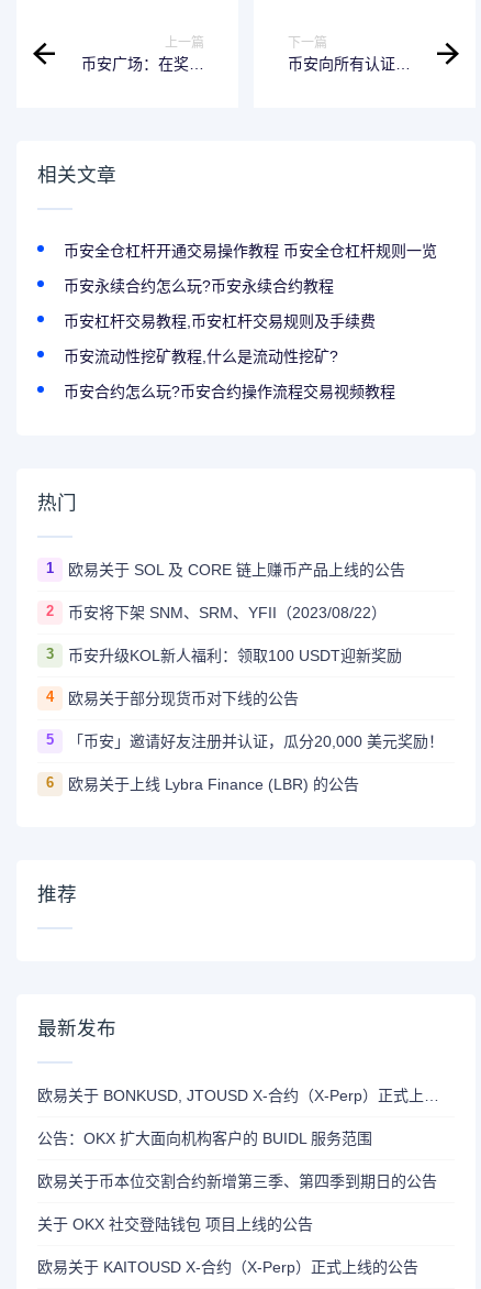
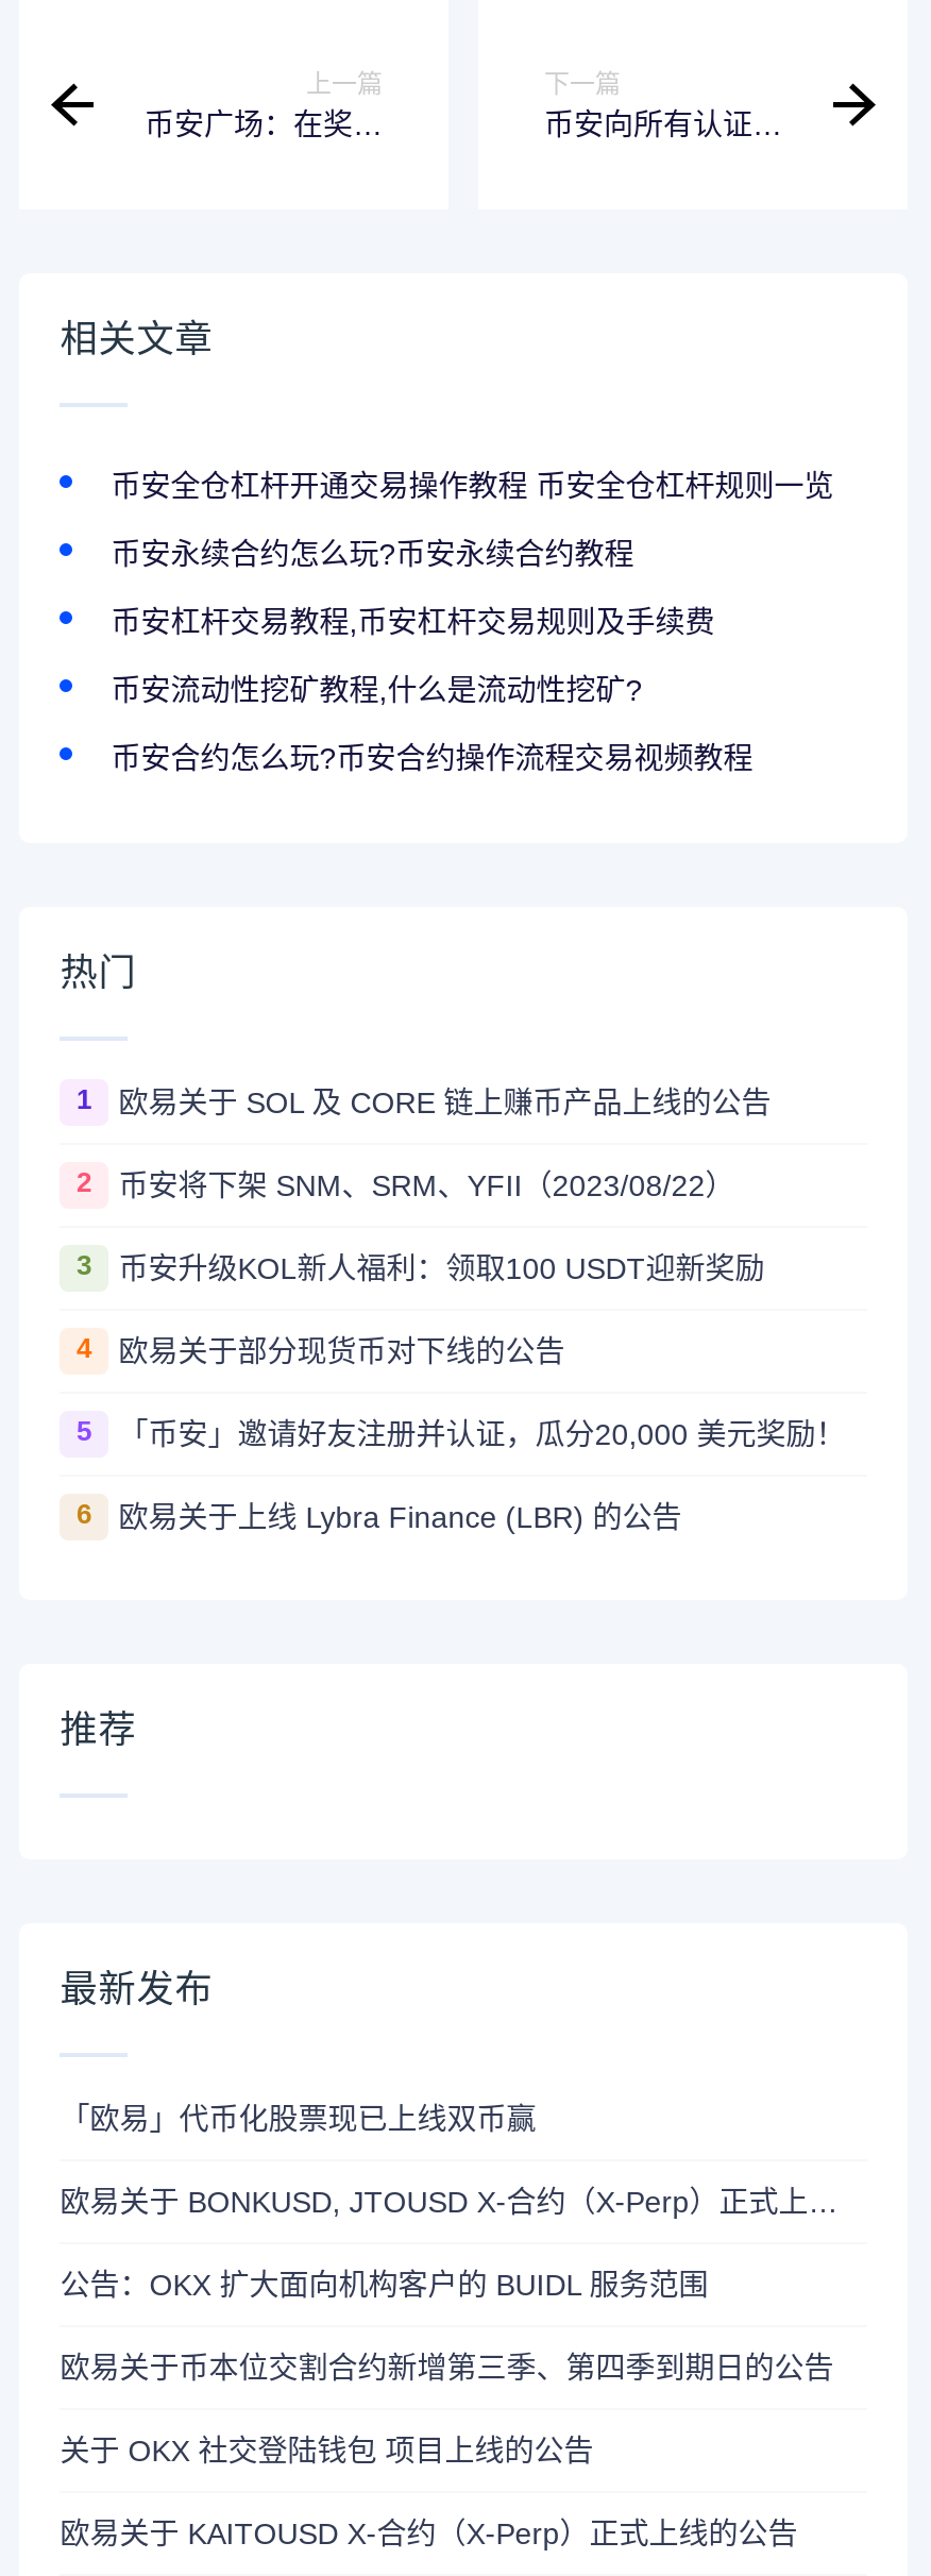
+ 「欧易」代币化股票现已上线双币赢
